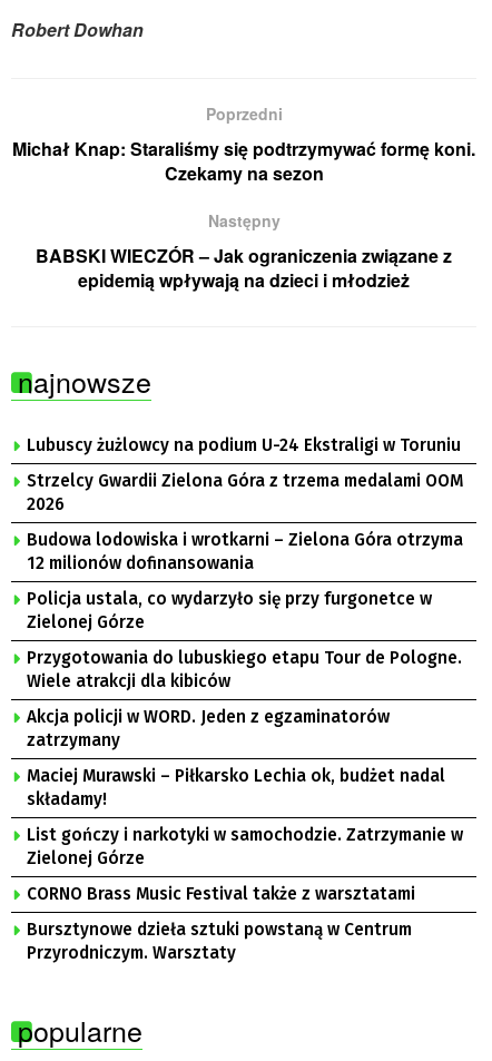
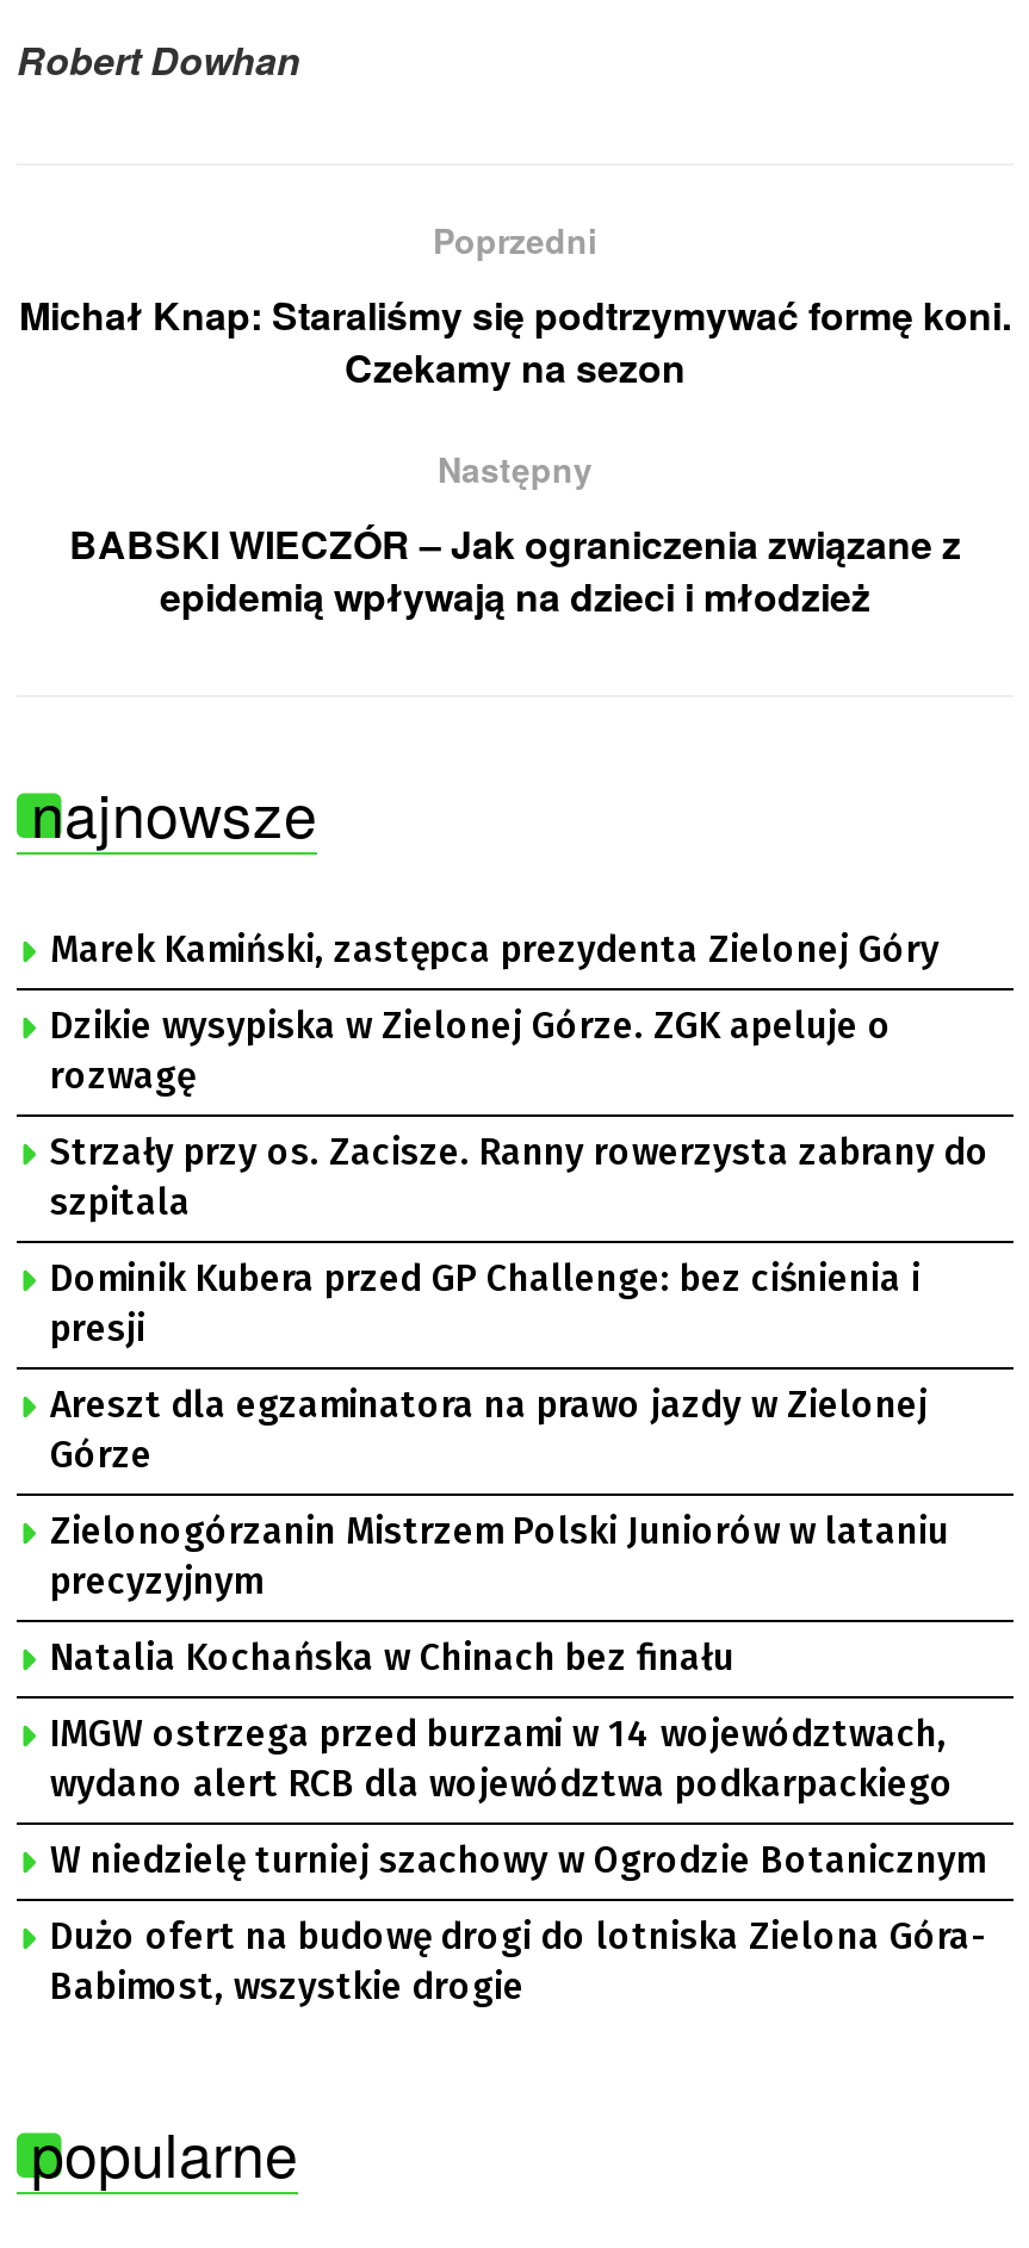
- Lubuscy żużlowcy na podium U-24 Ekstraligi w Toruniu
+ Marek Kamiński, zastępca prezydenta Zielonej Góry

- Strzelcy Gwardii Zielona Góra z trzema medalami OOM
- 2026
+ Dzikie wysypiska w Zielonej Górze. ZGK apeluje o
+ rozwagę

- Budowa lodowiska i wrotkarni – Zielona Góra otrzyma
- 12 milionów dofinansowania
+ Strzały przy os. Zacisze. Ranny rowerzysta zabrany do
+ szpitala

- Policja ustala, co wydarzyło się przy furgonetce w
- Zielonej Górze
+ Dominik Kubera przed GP Challenge: bez ciśnienia i
+ presji

- Przygotowania do lubuskiego etapu Tour de Pologne.
- Wiele atrakcji dla kibiców
+ Areszt dla egzaminatora na prawo jazdy w Zielonej
+ Górze

- Akcja policji w WORD. Jeden z egzaminatorów
- zatrzymany
+ Zielonogórzanin Mistrzem Polski Juniorów w lataniu
+ precyzyjnym

- Maciej Murawski – Piłkarsko Lechia ok, budżet nadal
- składamy!
+ Natalia Kochańska w Chinach bez finału

- List gończy i narkotyki w samochodzie. Zatrzymanie w
- Zielonej Górze
+ IMGW ostrzega przed burzami w 14 województwach,
+ wydano alert RCB dla województwa podkarpackiego

- CORNO Brass Music Festival także z warsztatami
+ W niedzielę turniej szachowy w Ogrodzie Botanicznym

- Bursztynowe dzieła sztuki powstaną w Centrum
- Przyrodniczym. Warsztaty
+ Dużo ofert na budowę drogi do lotniska Zielona Góra-
+ Babimost, wszystkie drogie
